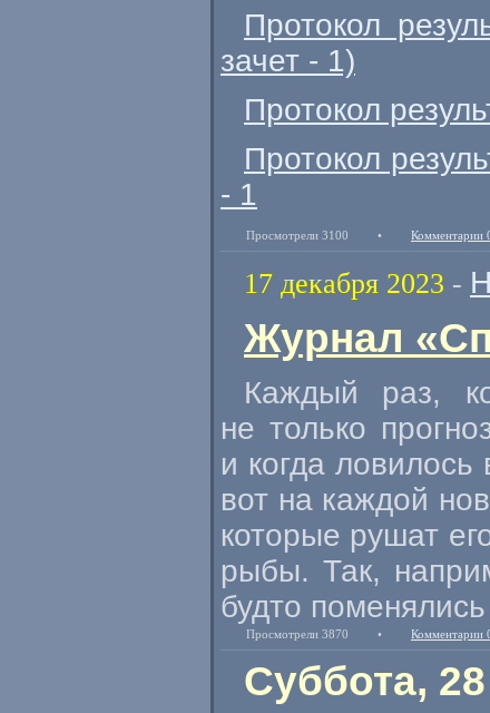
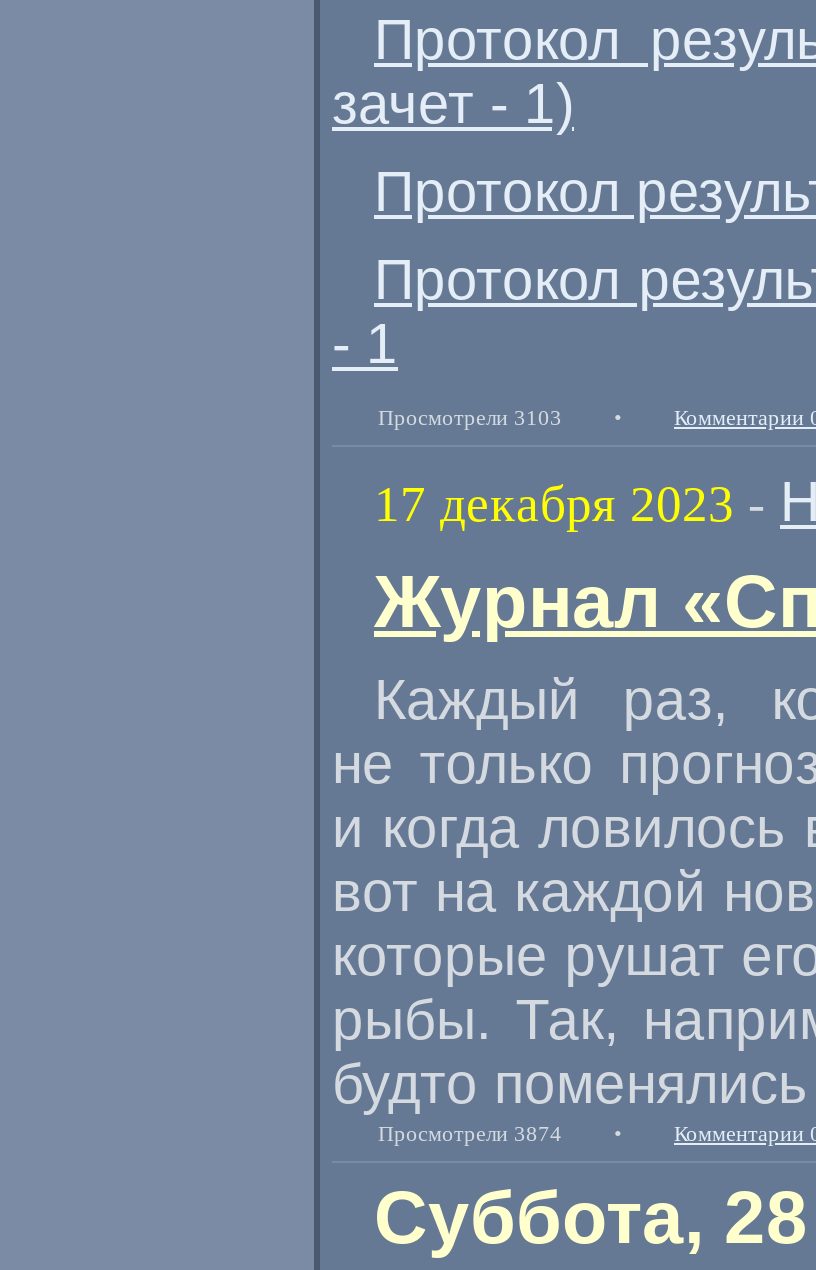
- Просмотрели 3100
+ Просмотрели 3103

- Просмотрели 3870
+ Просмотрели 3874
